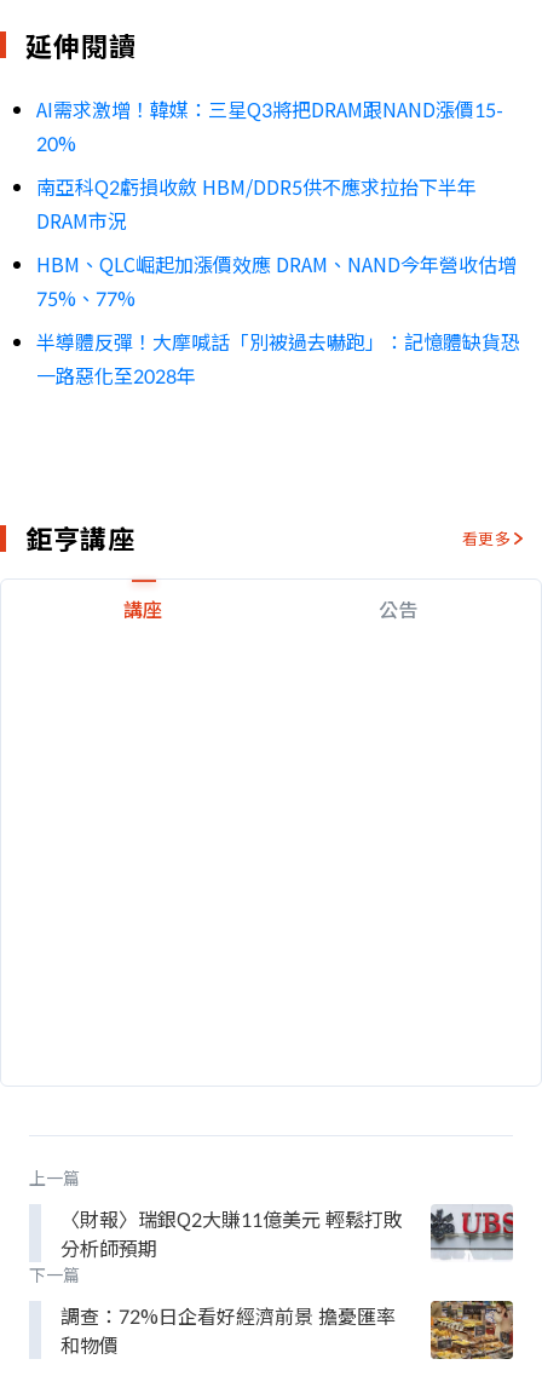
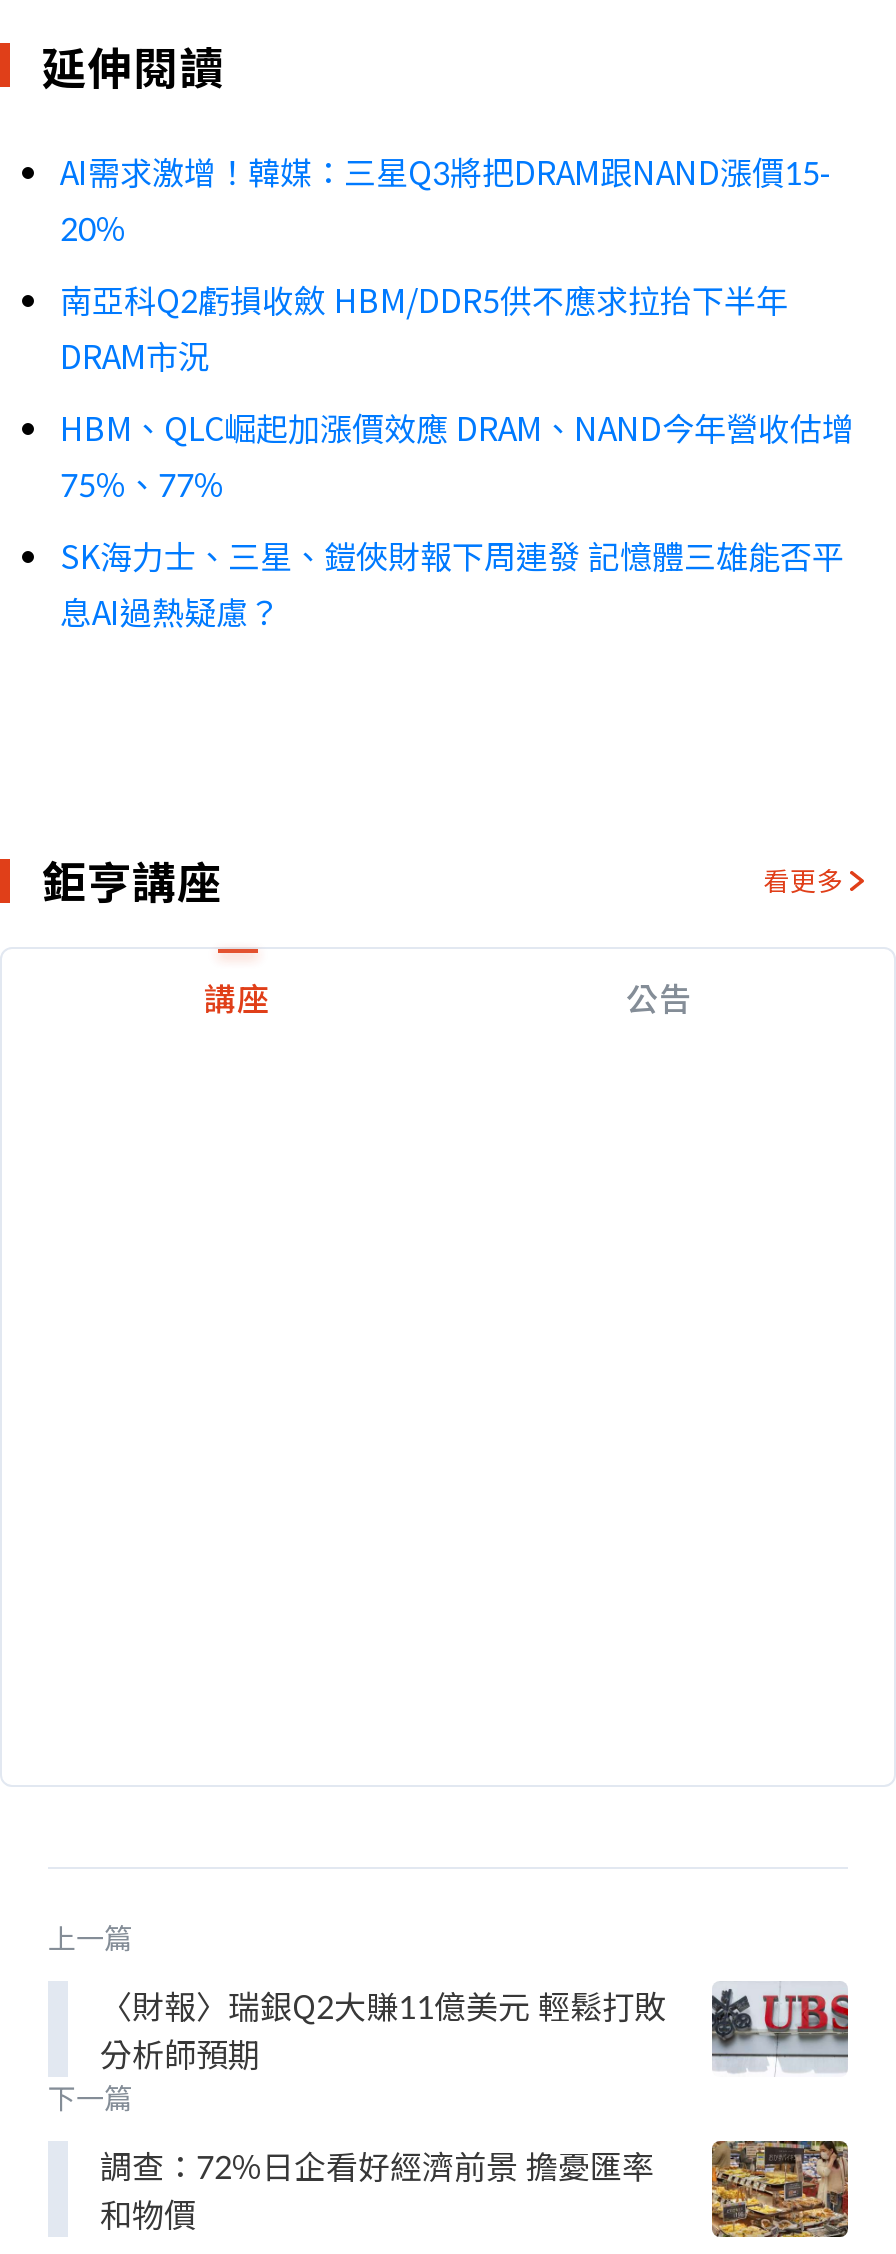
- 半導體反彈！大摩喊話「別被過去嚇跑」：記憶體缺貨恐
- 一路惡化至2028年
+ SK海力士、三星、鎧俠財報下周連發 記憶體三雄能否平
+ 息AI過熱疑慮？
